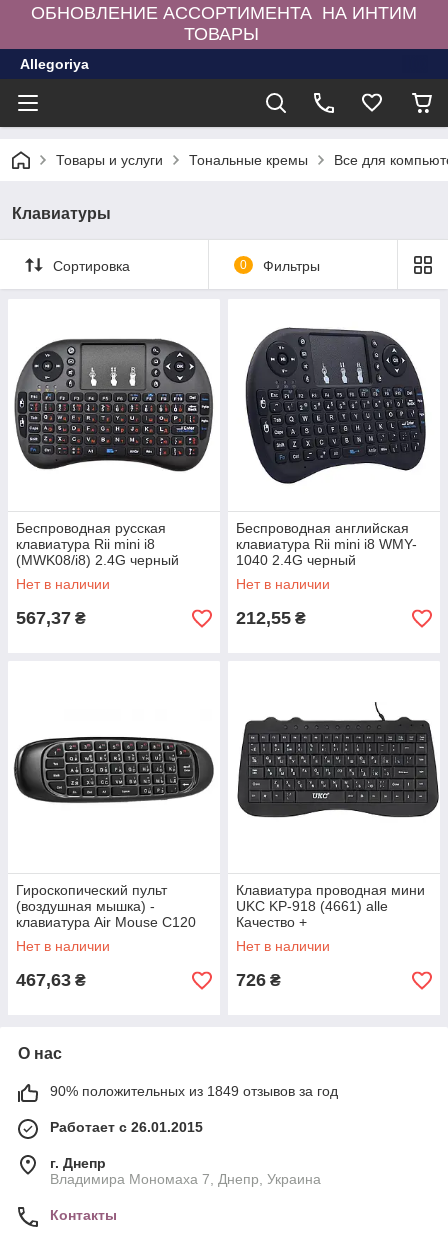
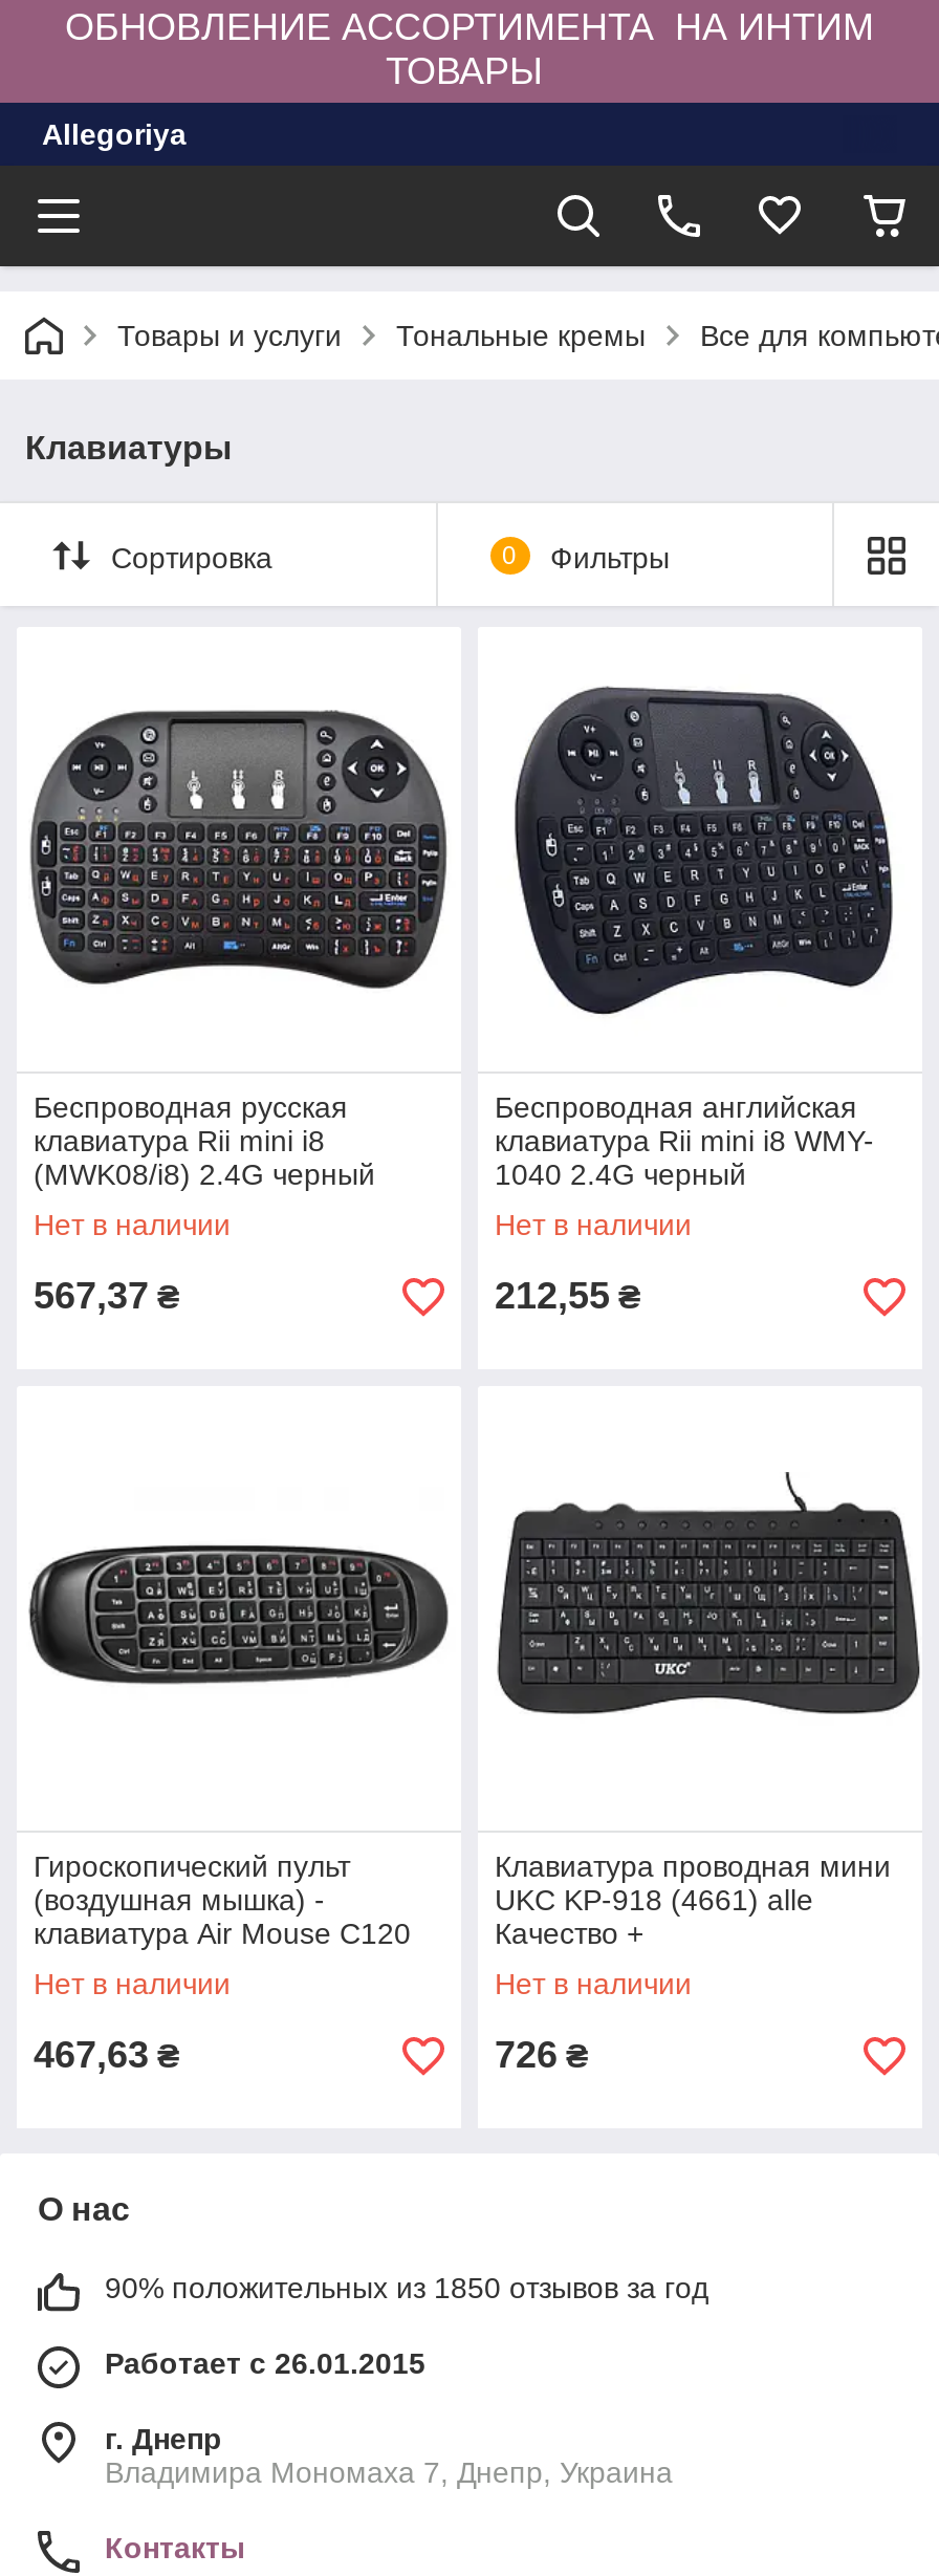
- 90% положительных из 1849 отзывов за год
+ 90% положительных из 1850 отзывов за год
